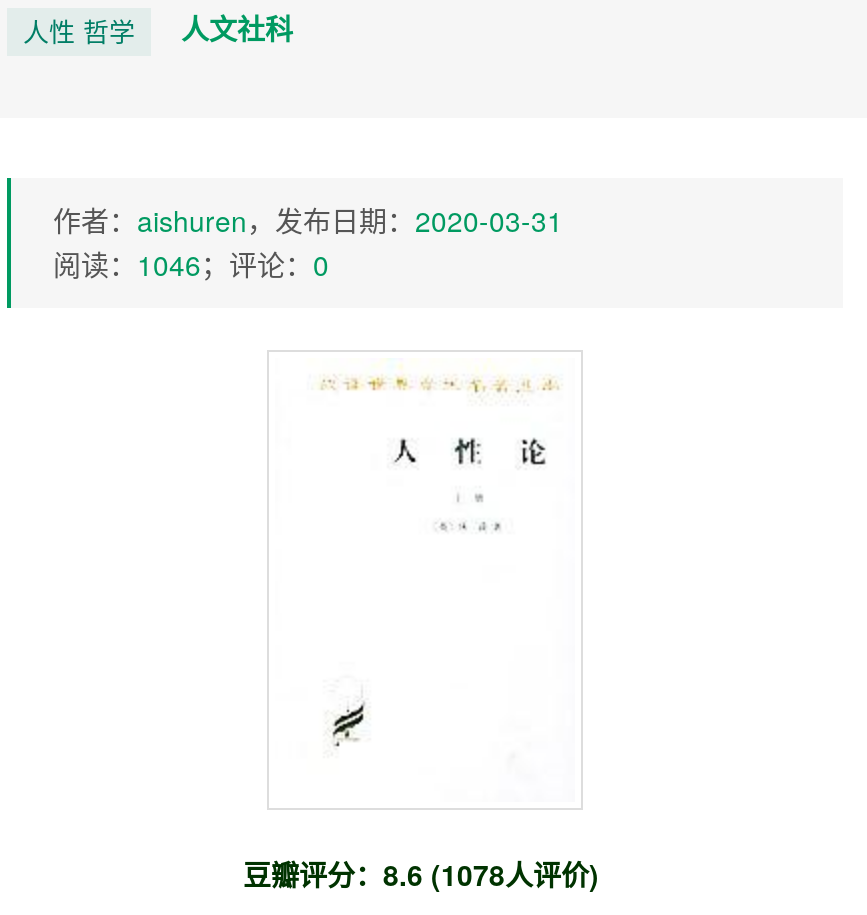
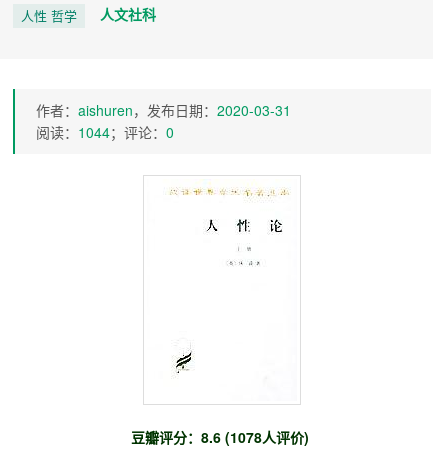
- 阅读：1046；评论：0
+ 阅读：1044；评论：0
